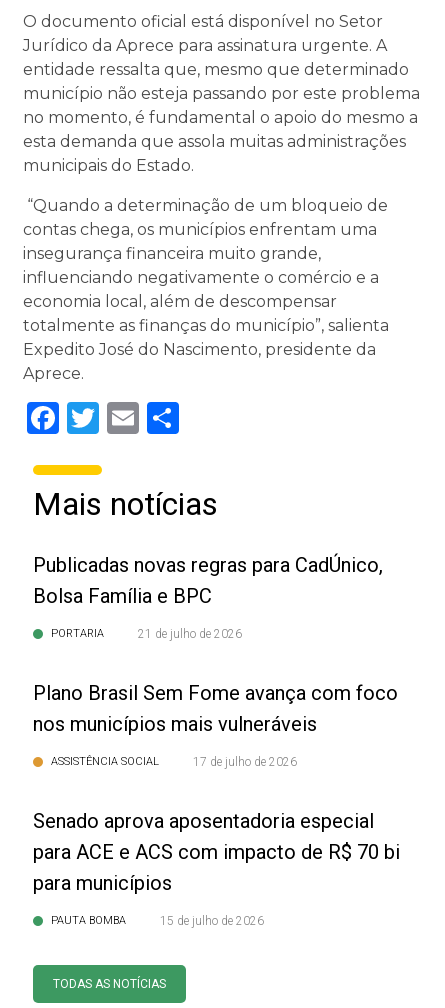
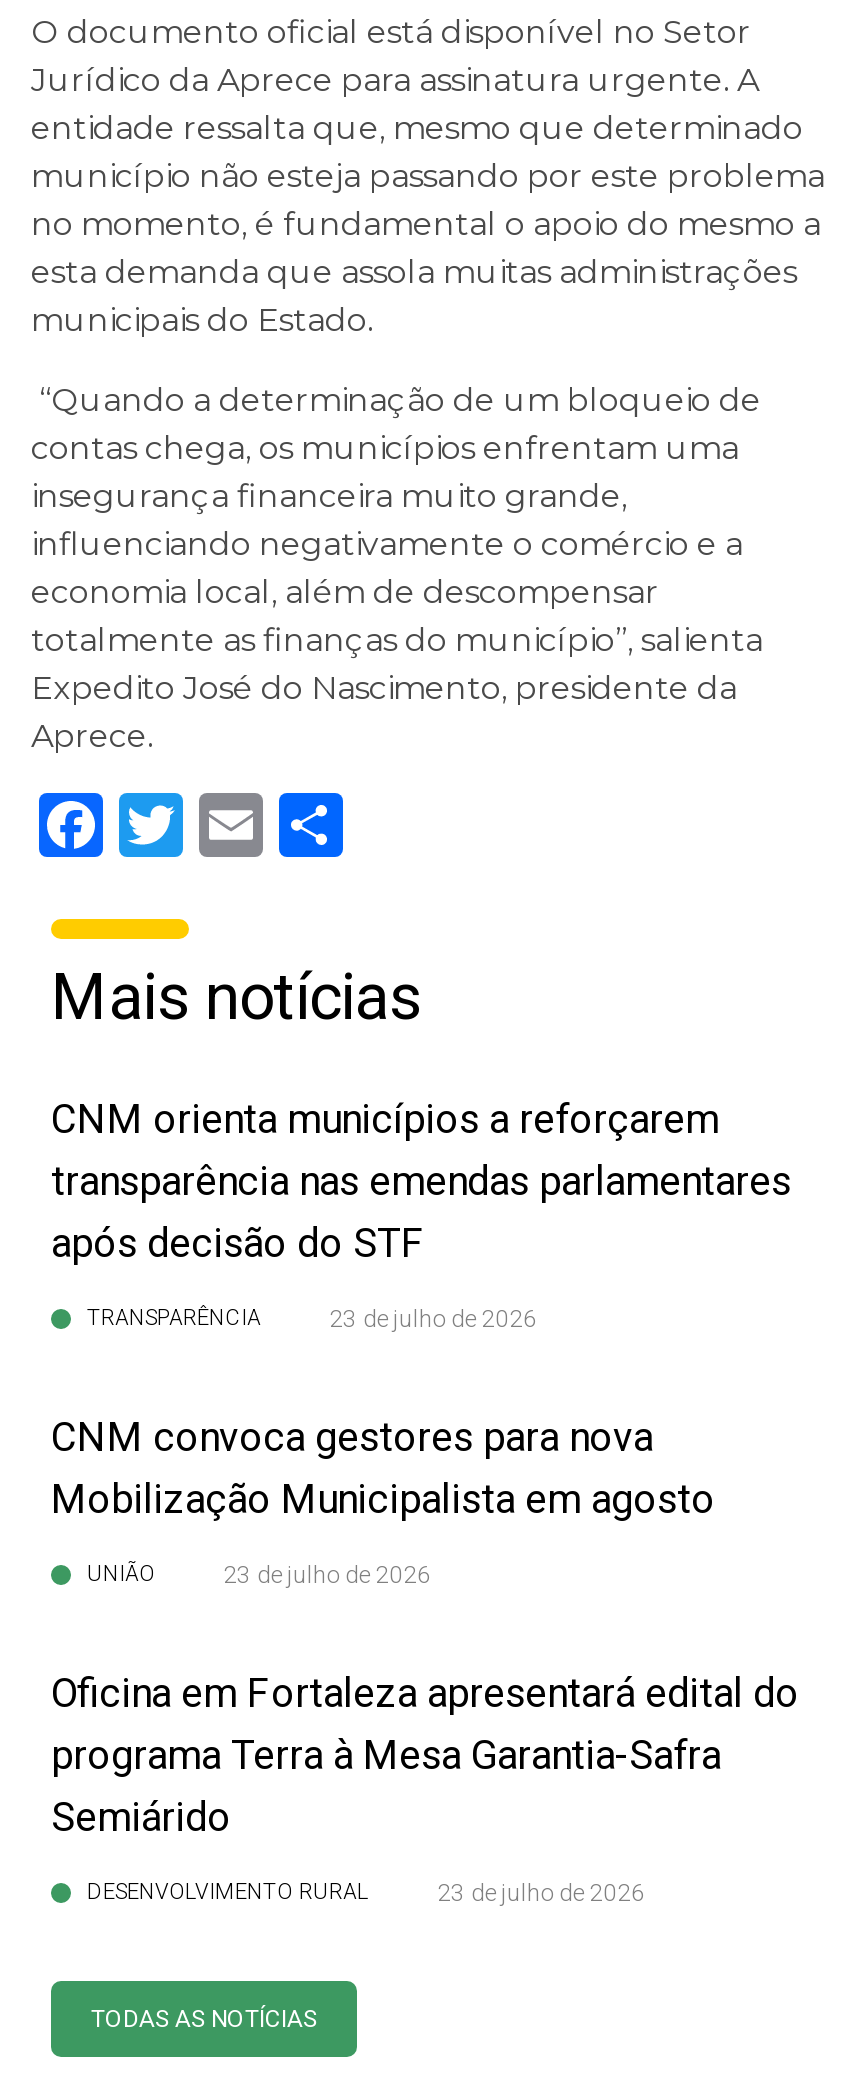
- Publicadas novas regras para CadÚnico,
- Bolsa Família e BPC
+ CNM orienta municípios a reforçarem
+ transparência nas emendas parlamentares
+ após decisão do STF

- PORTARIA
- 21 de julho de 2026
+ TRANSPARÊNCIA
+ 23 de julho de 2026

- Plano Brasil Sem Fome avança com foco
- nos municípios mais vulneráveis
+ CNM convoca gestores para nova
+ Mobilização Municipalista em agosto

- ASSISTÊNCIA SOCIAL
- 17 de julho de 2026
+ UNIÃO
+ 23 de julho de 2026

- Senado aprova aposentadoria especial
- para ACE e ACS com impacto de R$ 70 bi
- para municípios
+ Oficina em Fortaleza apresentará edital do
+ programa Terra à Mesa Garantia-Safra
+ Semiárido

- PAUTA BOMBA
- 15 de julho de 2026
+ DESENVOLVIMENTO RURAL
+ 23 de julho de 2026
